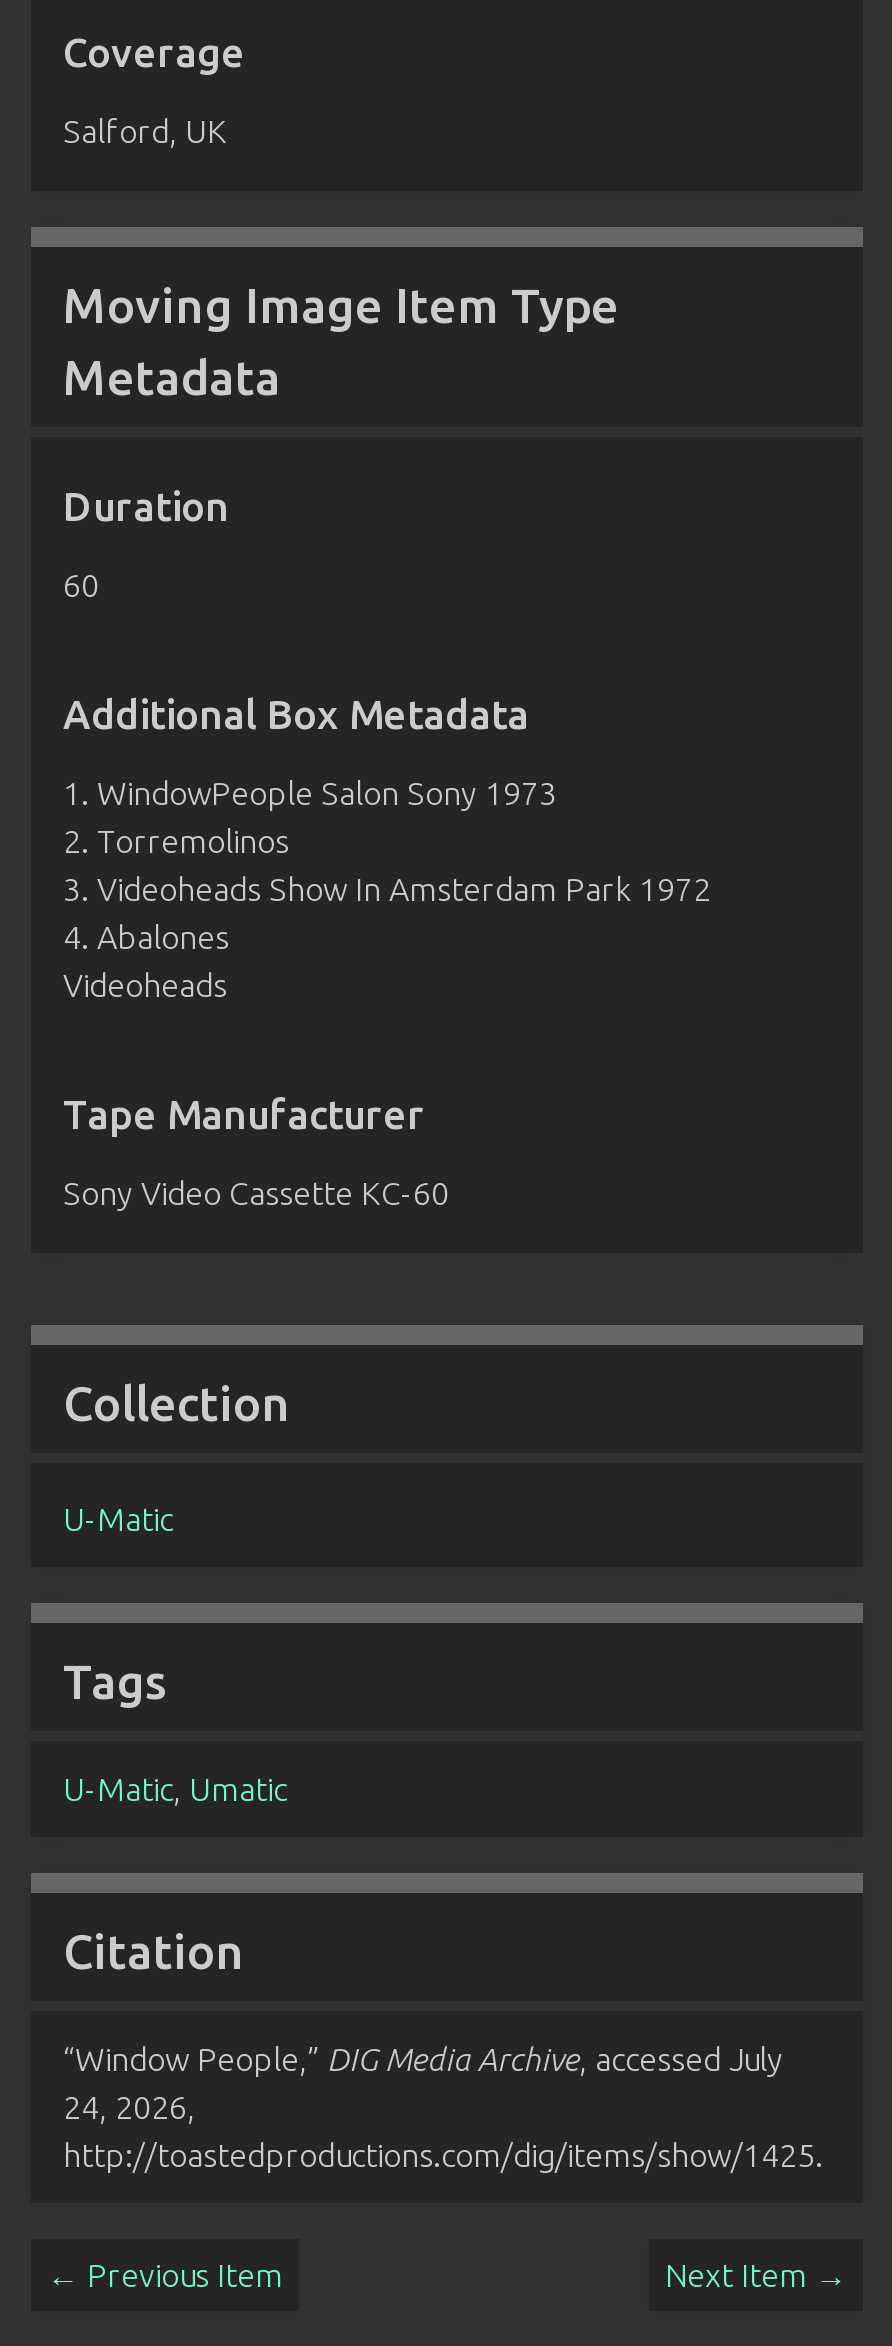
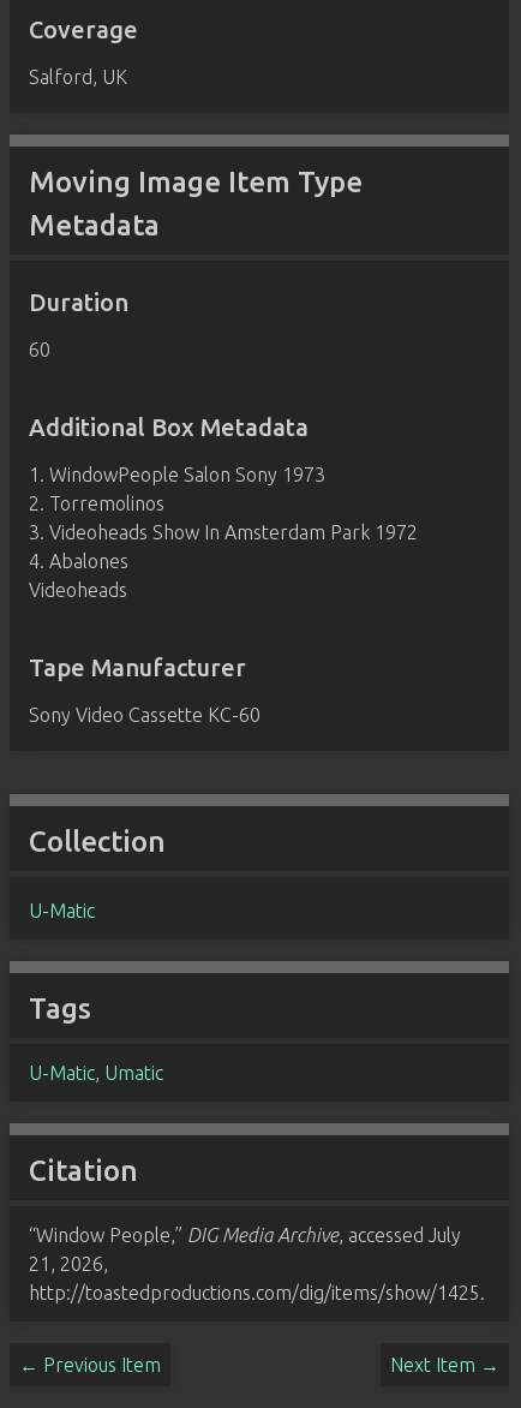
- 24, 2026,
+ 21, 2026,
